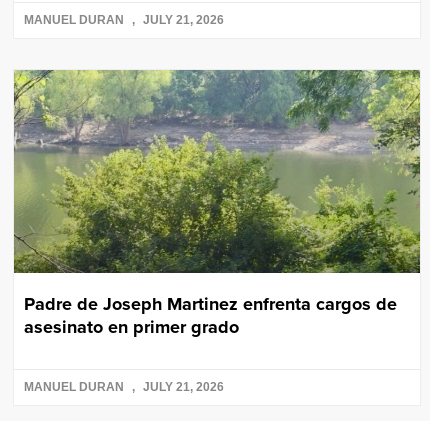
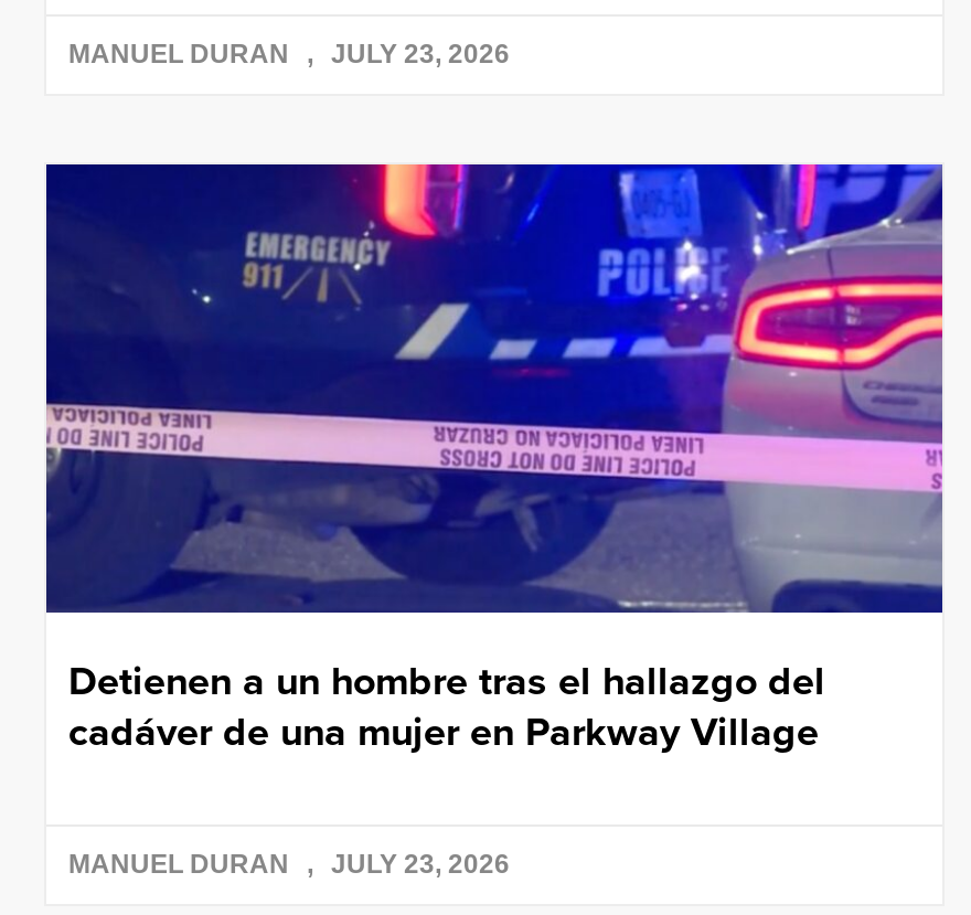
- MANUEL DURAN JULY 21, 2026
+ MANUEL DURAN JULY 23, 2026

- [image]
- Padre de Joseph Martinez enfrenta cargos de
- asesinato en primer grado
+ [image]
+ Detienen a un hombre tras el hallazgo del
+ cadáver de una mujer en Parkway Village

- MANUEL DURAN JULY 21, 2026
+ MANUEL DURAN JULY 23, 2026
